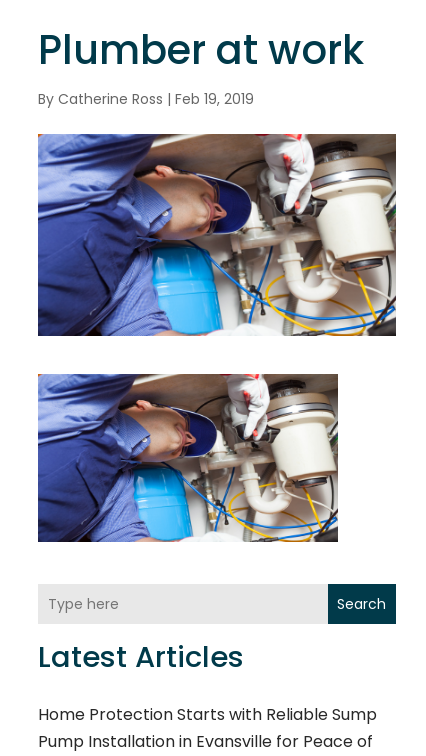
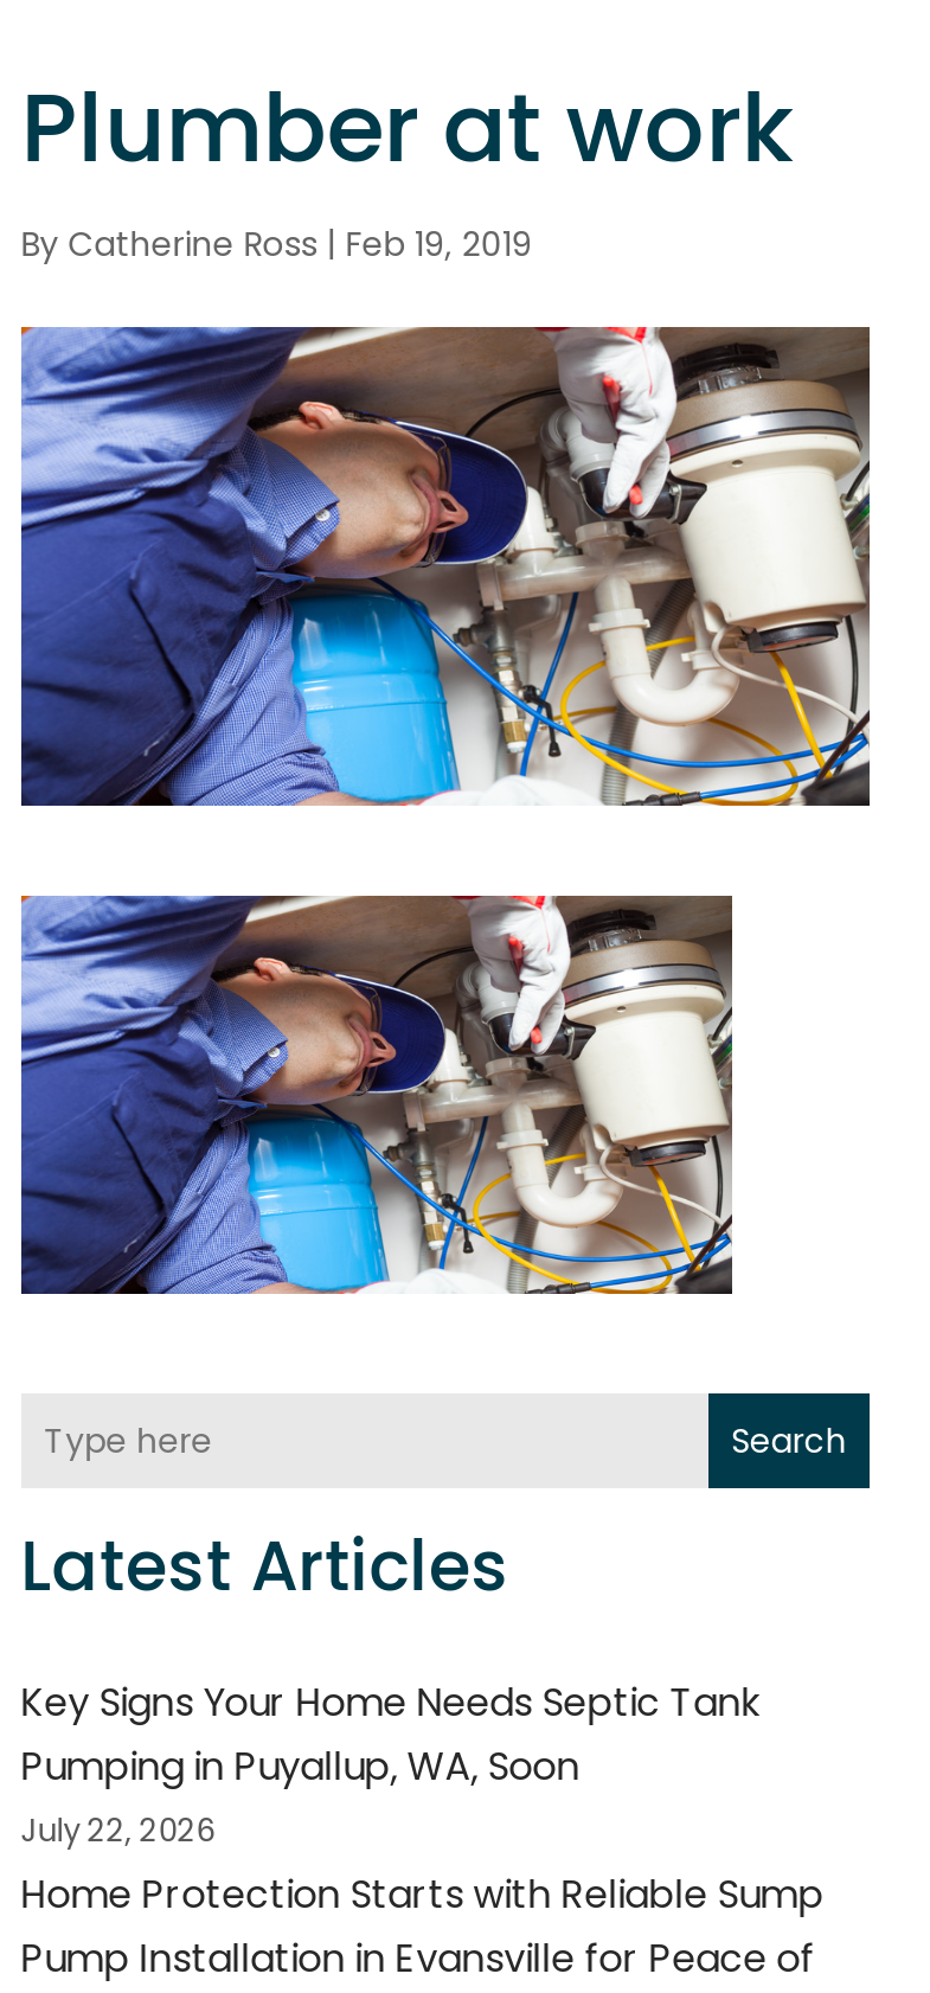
+ Key Signs Your Home Needs Septic Tank
+ Pumping in Puyallup, WA, Soon
+ July 22, 2026
